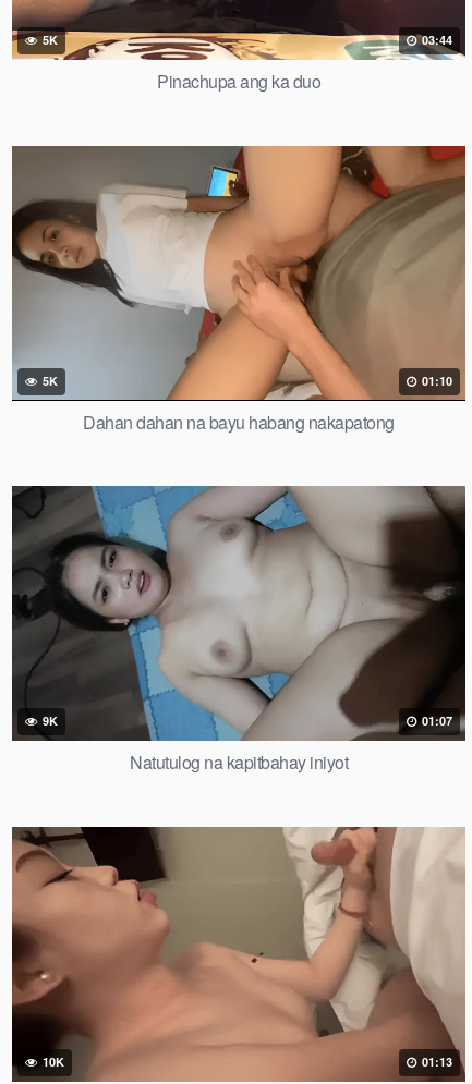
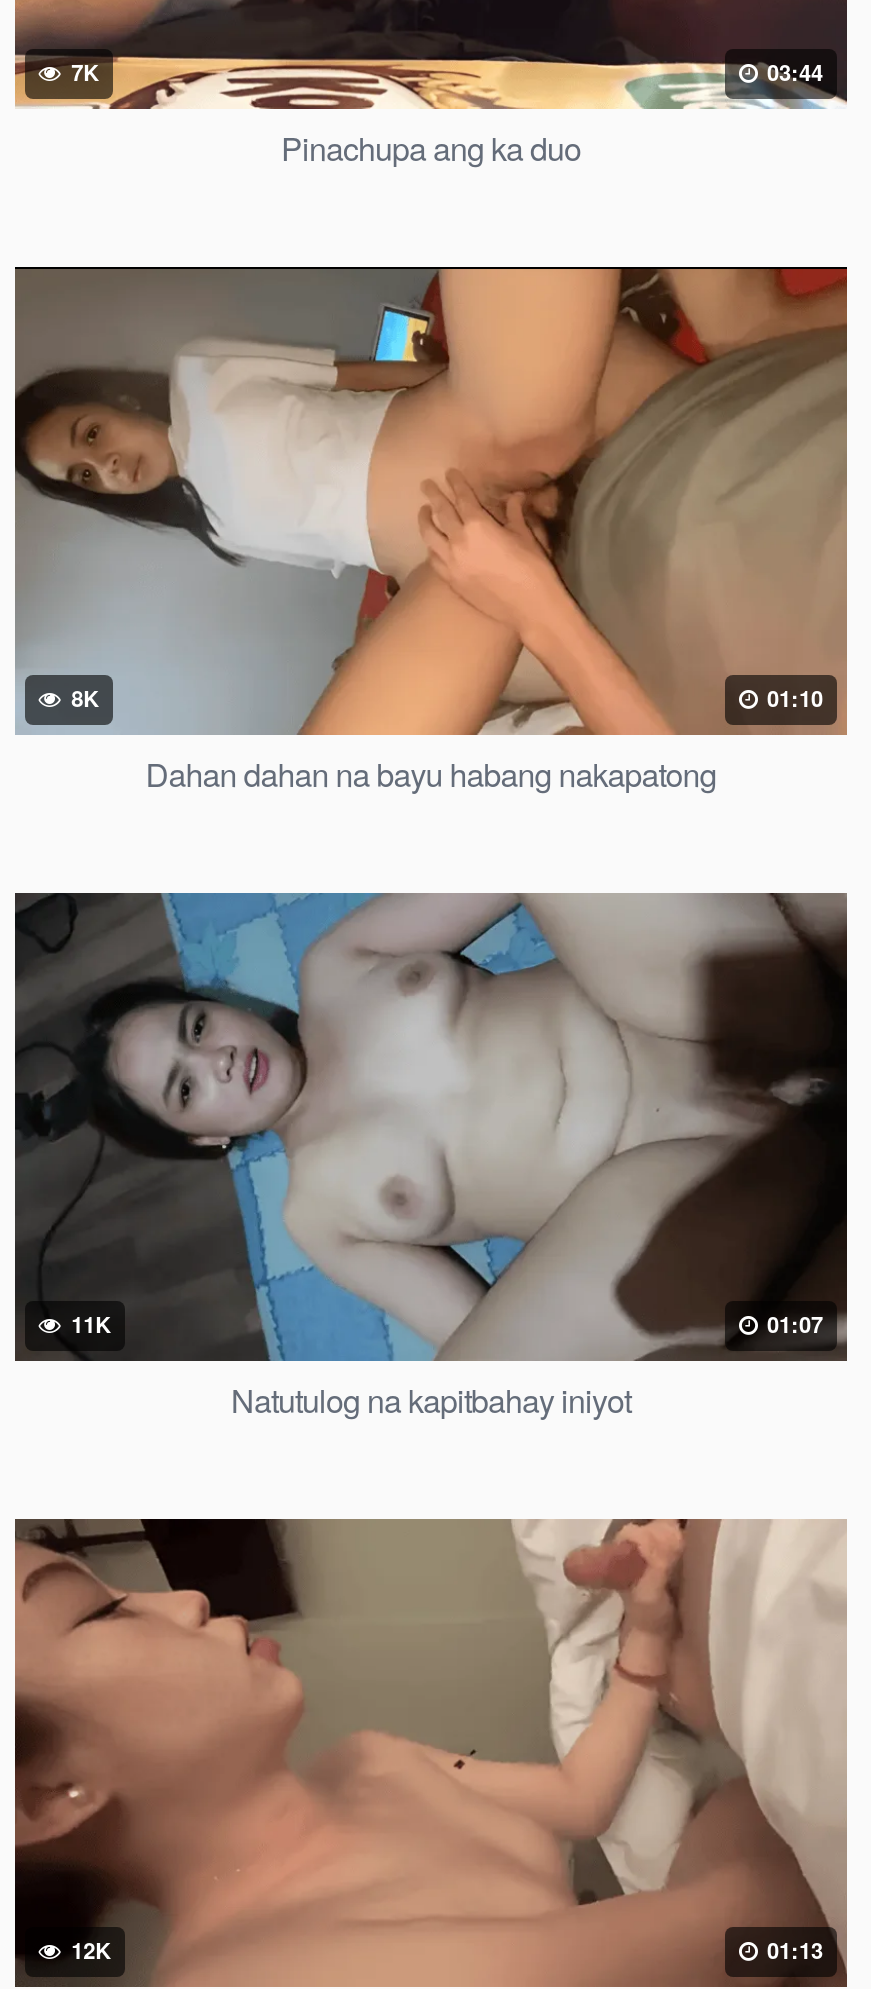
- 5K
+ 7K

- 5K
+ 8K

- 9K
+ 11K

- 10K
+ 12K
